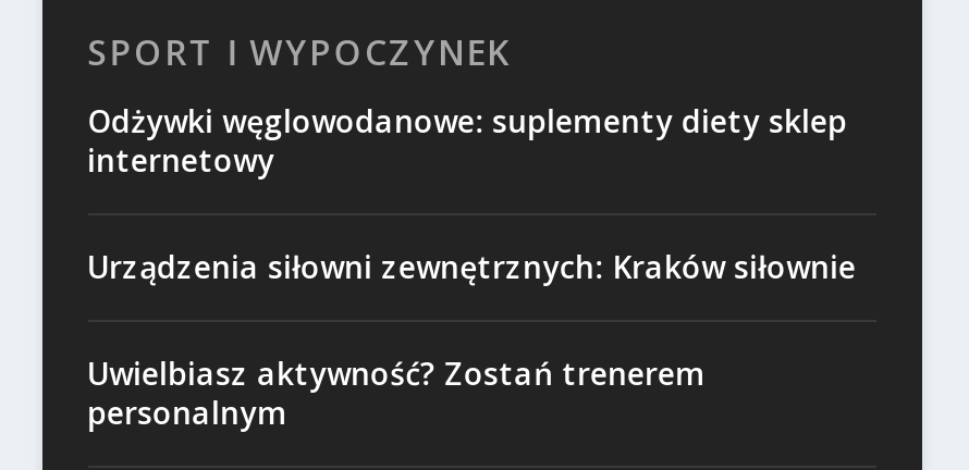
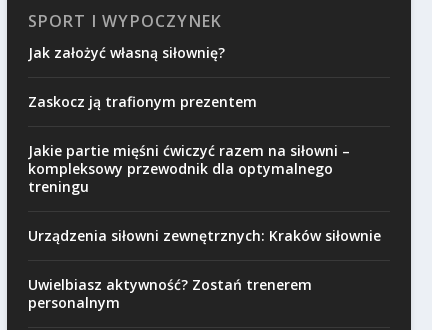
- Odżywki węglowodanowe: suplementy diety sklep
- internetowy
+ Jak założyć własną siłownię?
+ Zaskocz ją trafionym prezentem
+ Jakie partie mięśni ćwiczyć razem na siłowni –
+ kompleksowy przewodnik dla optymalnego
+ treningu
